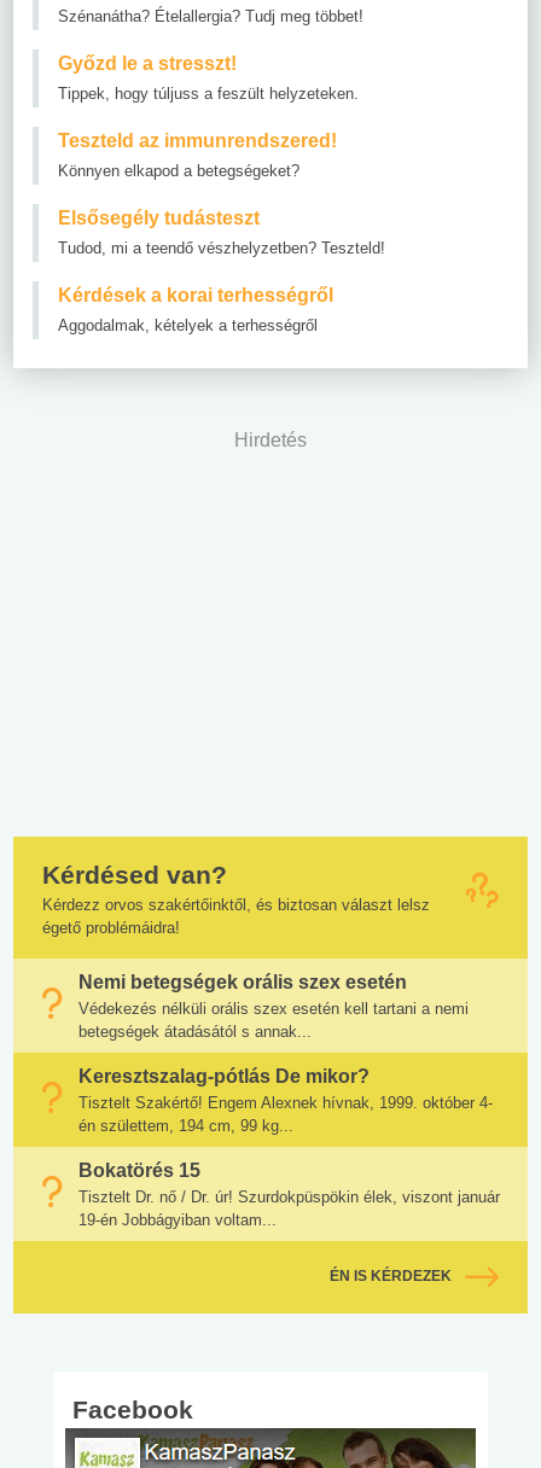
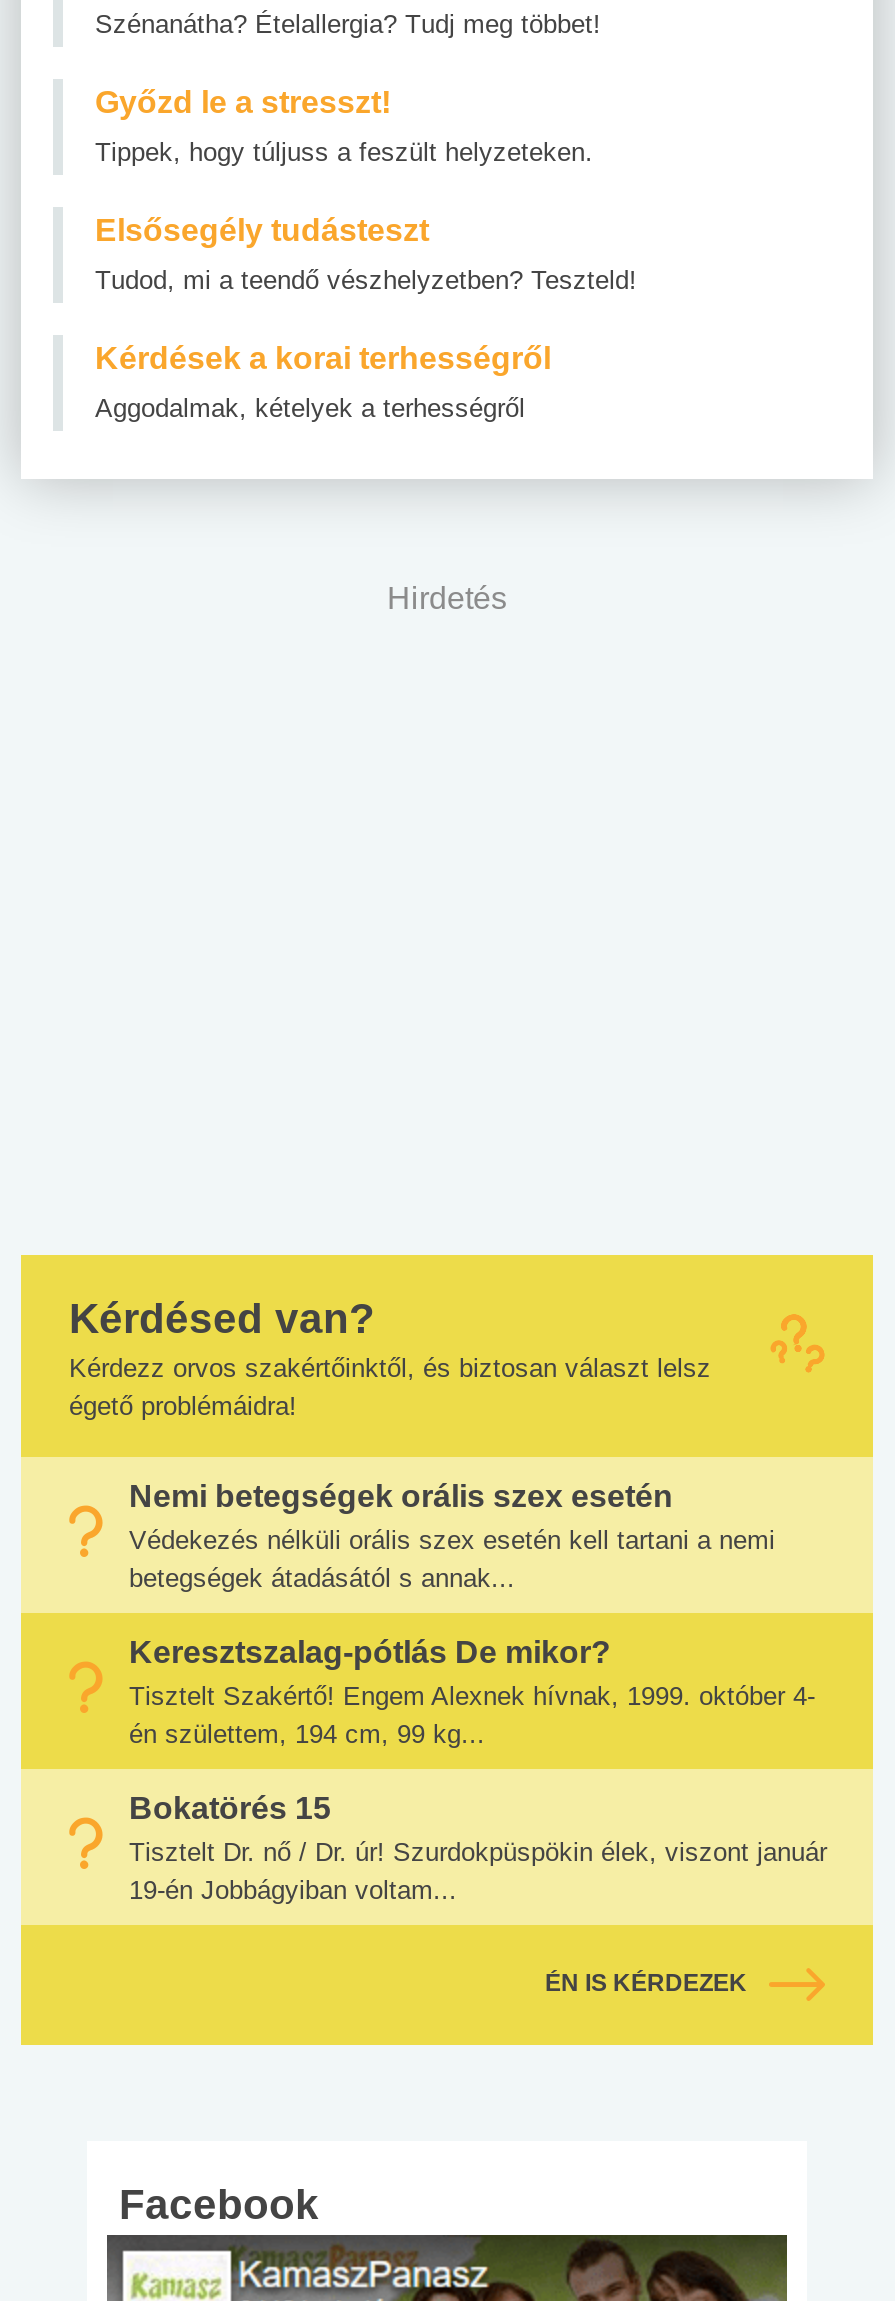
- Teszteld az immunrendszered!
- Könnyen elkapod a betegségeket?
